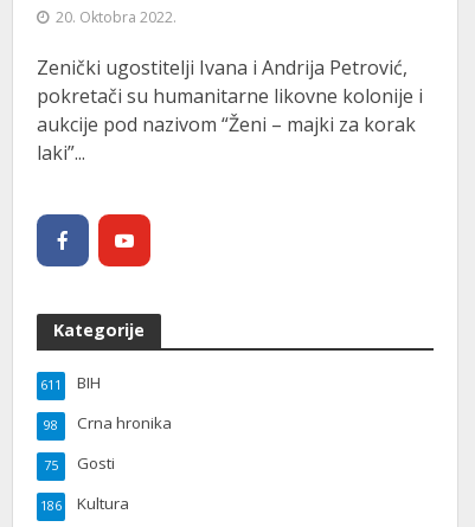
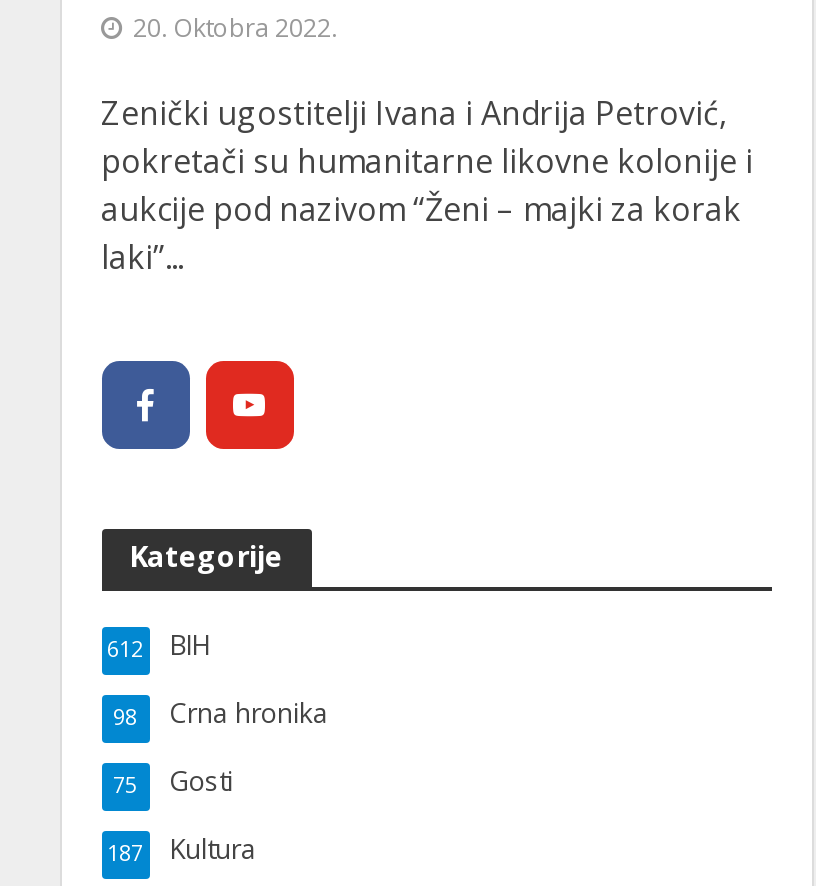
- 611 BIH
+ 612 BIH

- 186 Kultura
+ 187 Kultura
